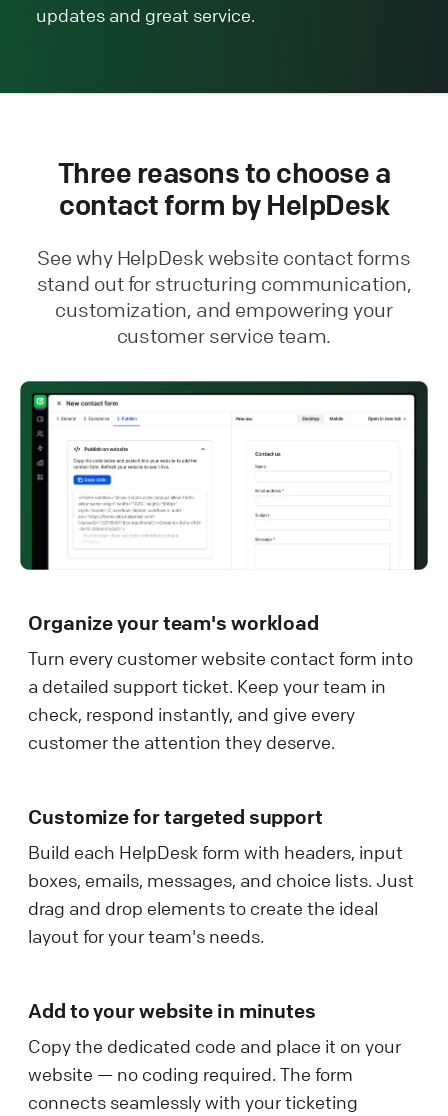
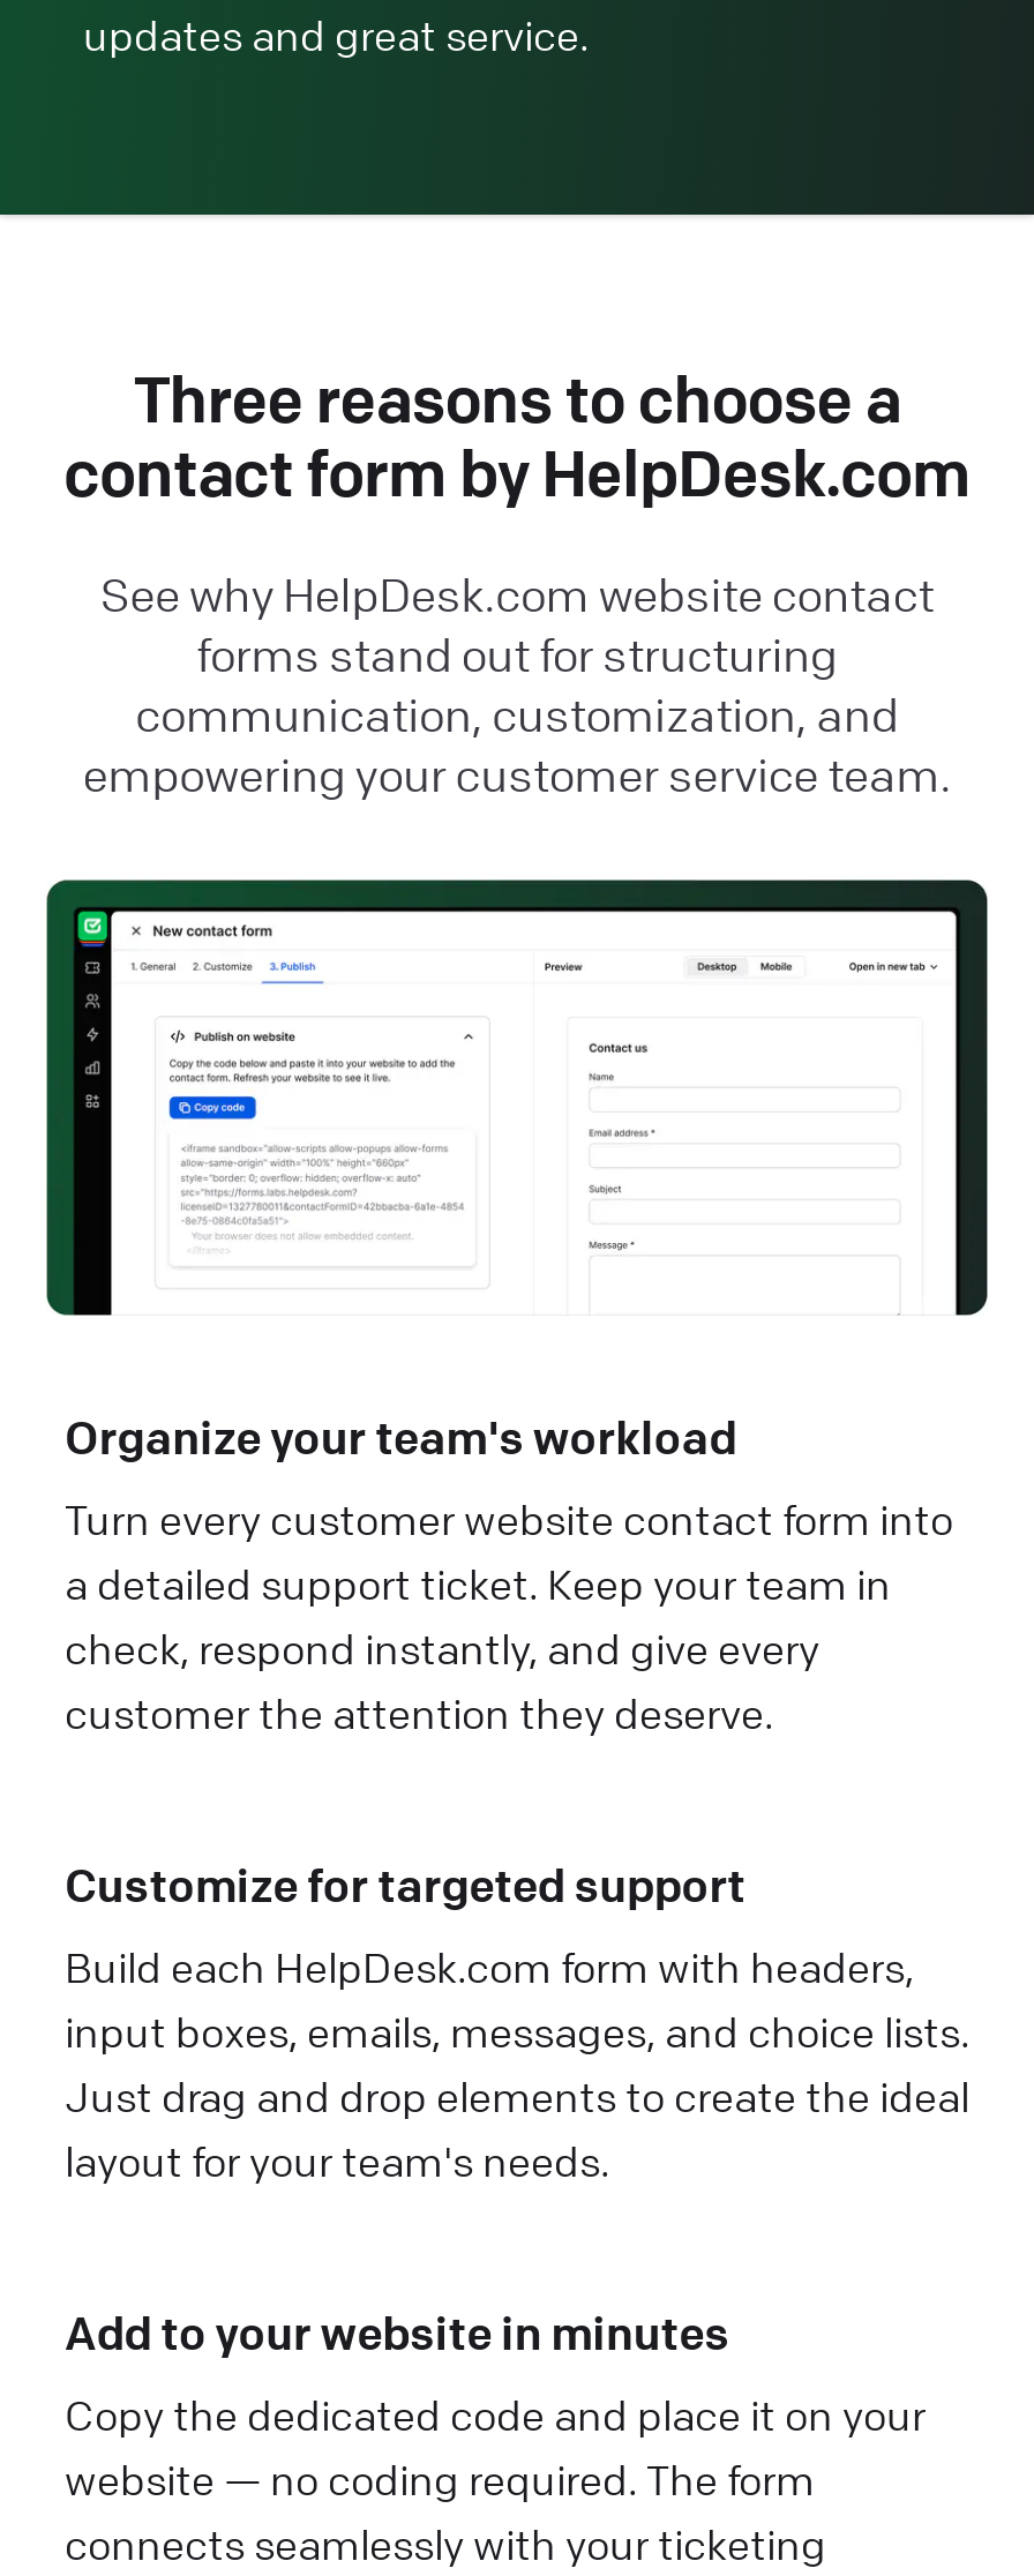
- contact form by HelpDesk
+ contact form by HelpDesk.com

- See why HelpDesk website contact forms
- stand out for structuring communication,
- customization, and empowering your
- customer service team.
+ See why HelpDesk.com website contact
+ forms stand out for structuring
+ communication, customization, and
+ empowering your customer service team.

- Build each HelpDesk form with headers, input
- boxes, emails, messages, and choice lists. Just
- drag and drop elements to create the ideal
+ Build each HelpDesk.com form with headers,
+ input boxes, emails, messages, and choice lists.
+ Just drag and drop elements to create the ideal
